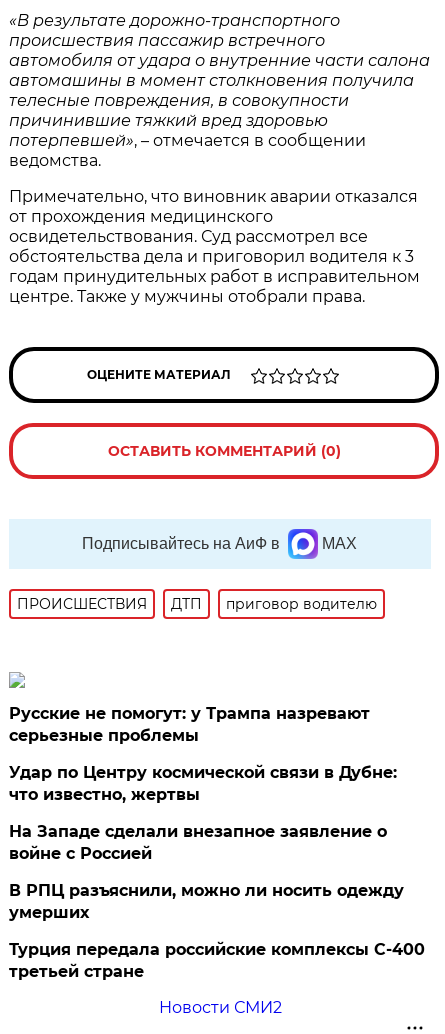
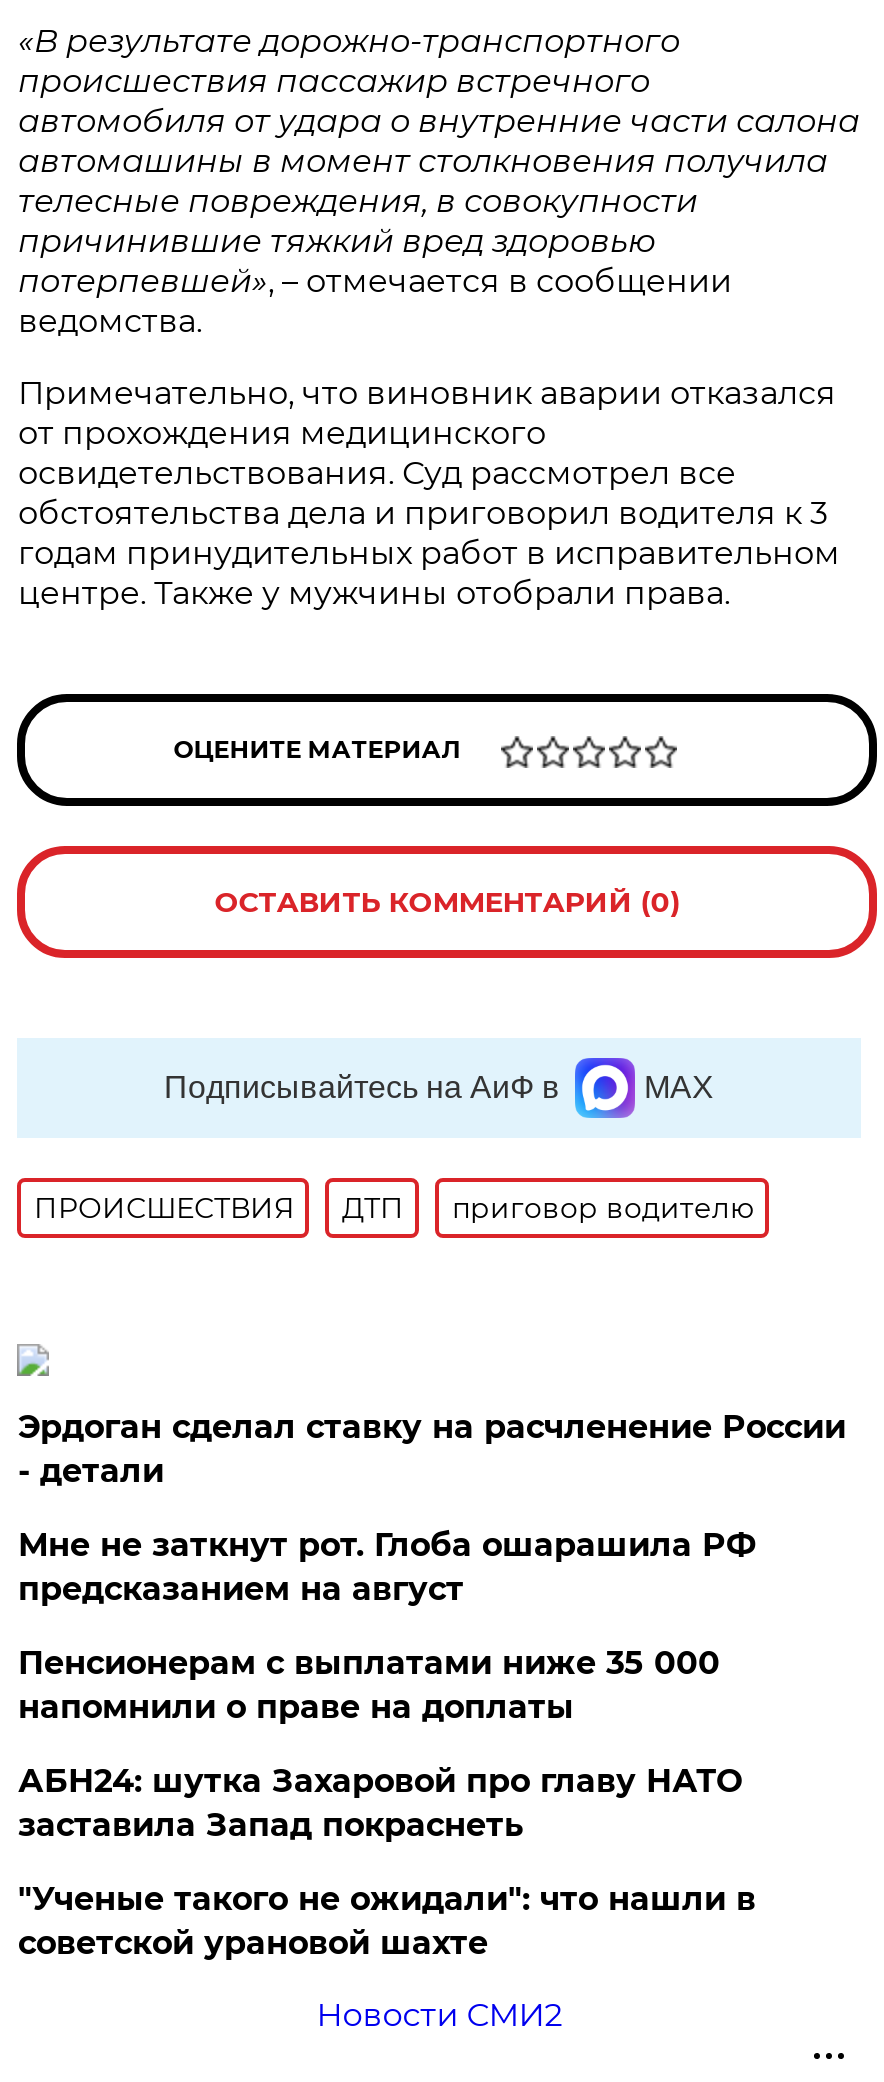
- Русские не помогут: у Трампа назревают
- серьезные проблемы
+ Эрдоган сделал ставку на расчленение России
+ - детали

- Удар по Центру космической связи в Дубне:
- что известно, жертвы
+ Мне не заткнут рот. Глоба ошарашила РФ
+ предсказанием на август

- На Западе сделали внезапное заявление о
- войне с Россией
+ Пенсионерам с выплатами ниже 35 000
+ напомнили о праве на доплаты

- В РПЦ разъяснили, можно ли носить одежду
- умерших
+ АБН24: шутка Захаровой про главу НАТО
+ заставила Запад покраснеть

- Турция передала российские комплексы С-400
- третьей стране
+ "Ученые такого не ожидали": что нашли в
+ советской урановой шахте
